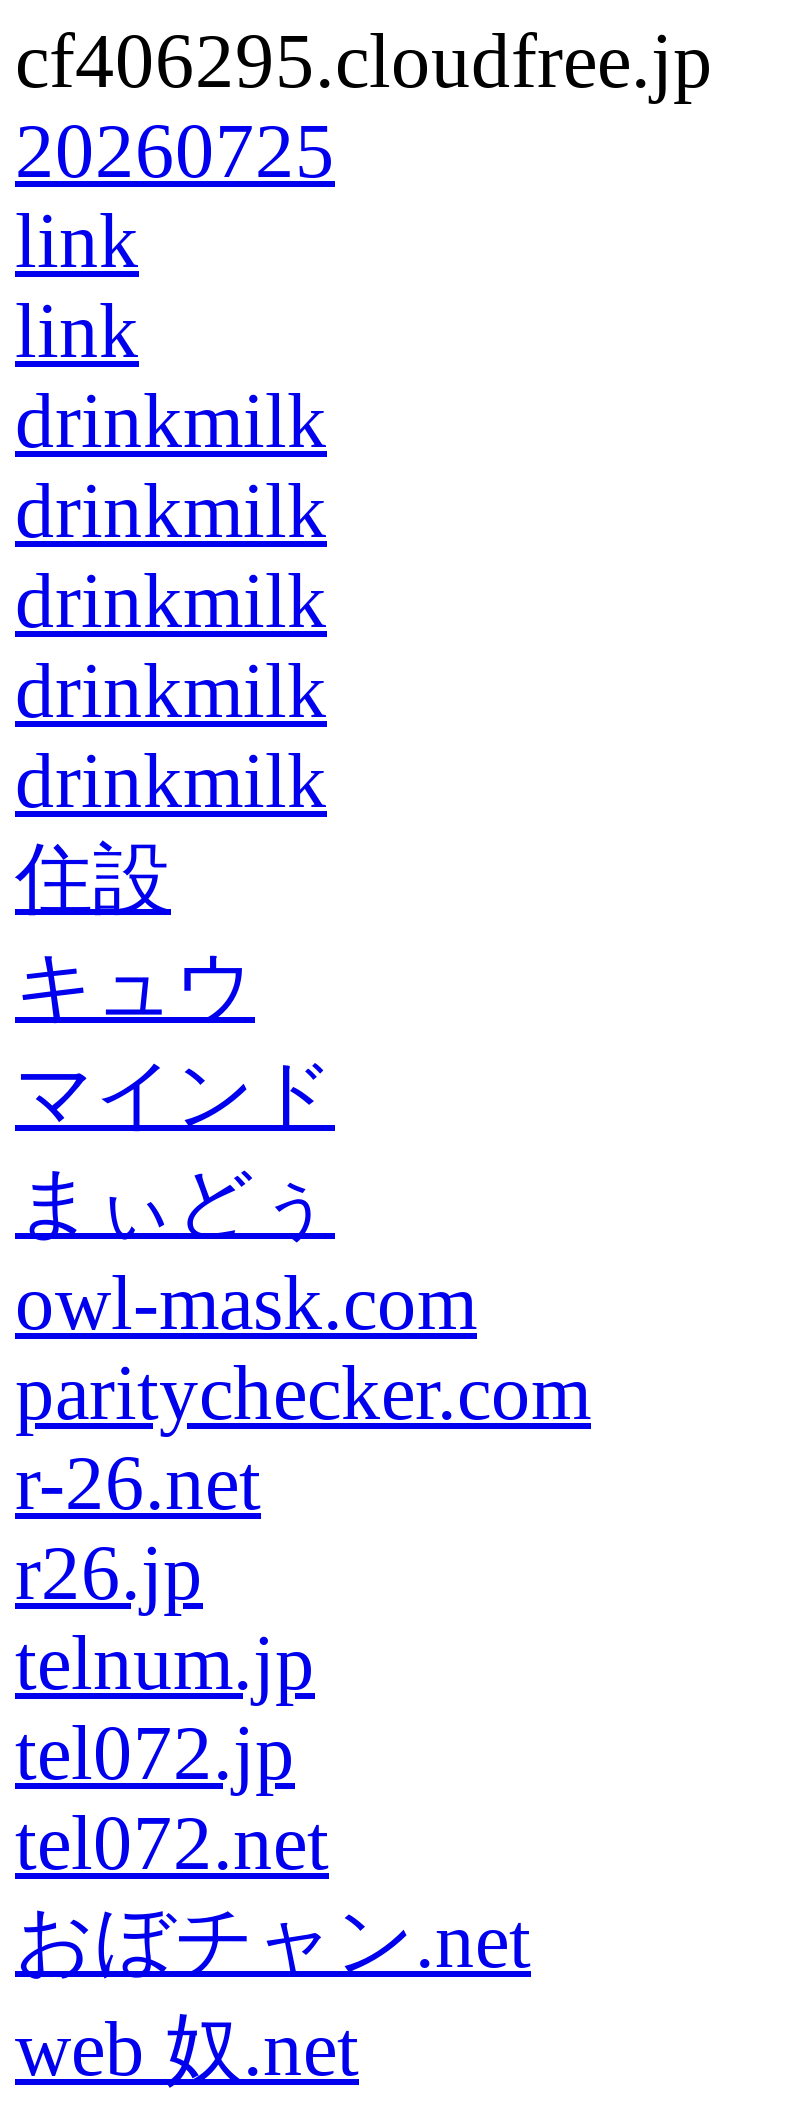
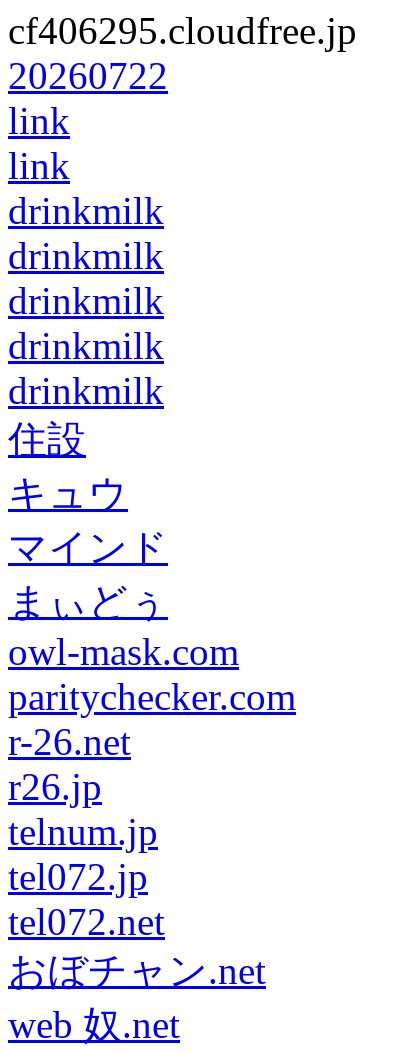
- 20260725
+ 20260722
